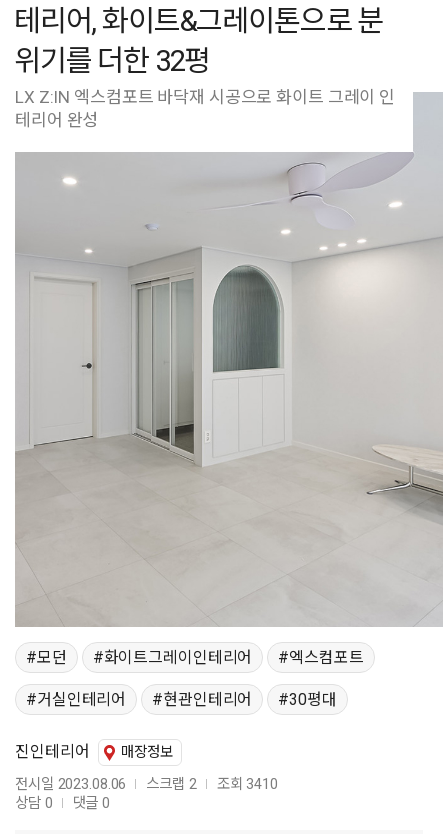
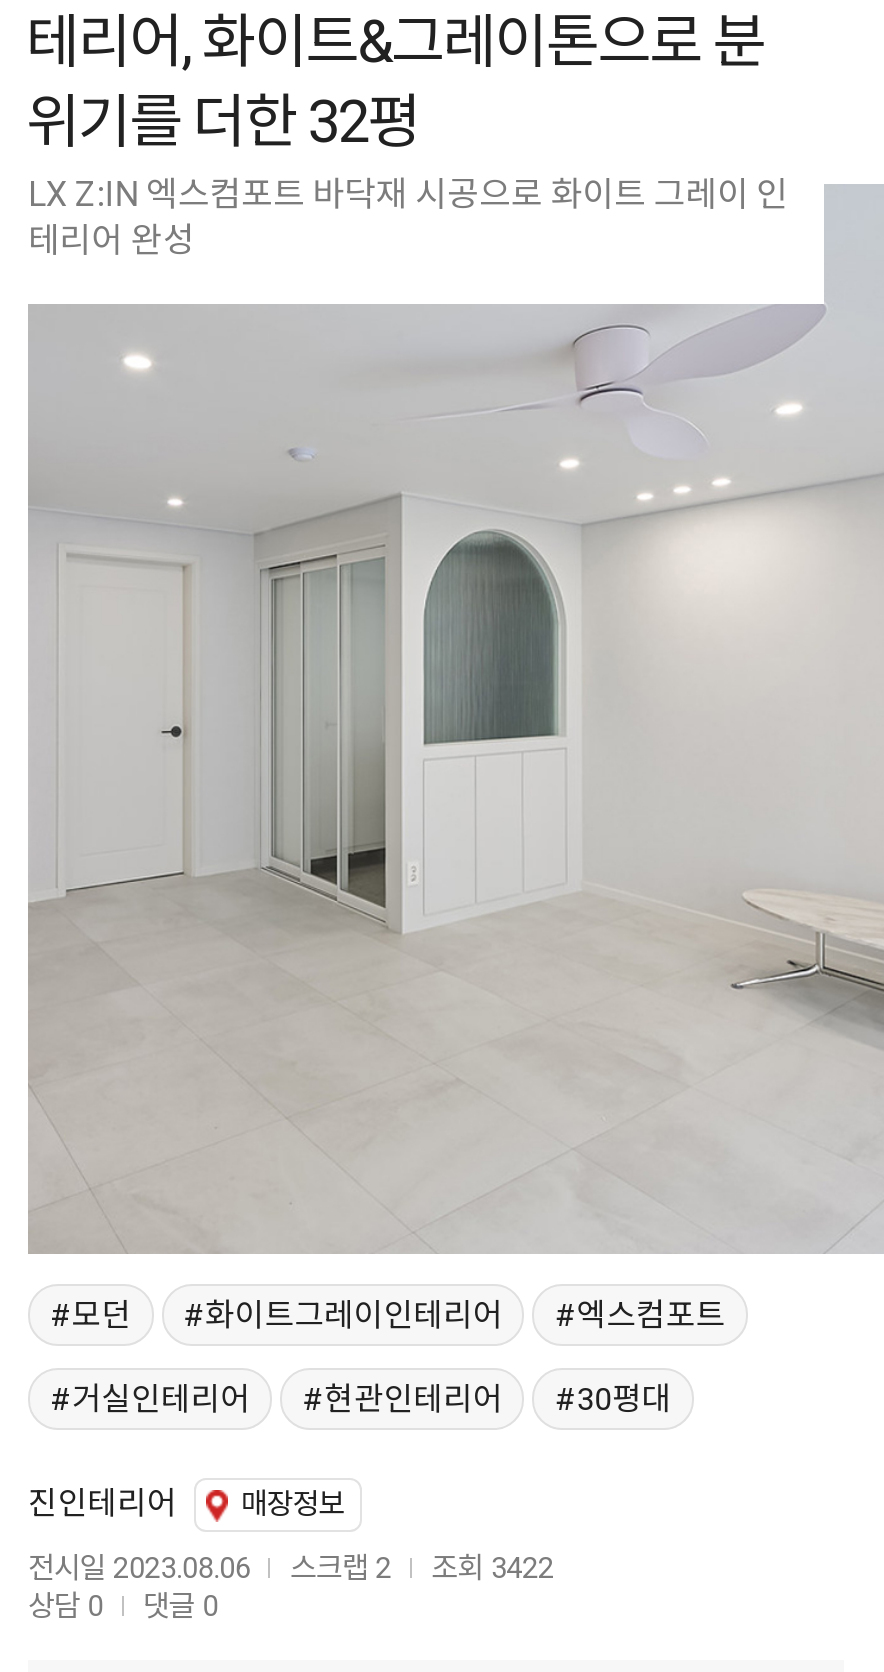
- 전시일 2023.08.06 스크랩 2 조회 3410
+ 전시일 2023.08.06 스크랩 2 조회 3422
